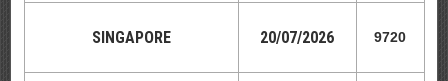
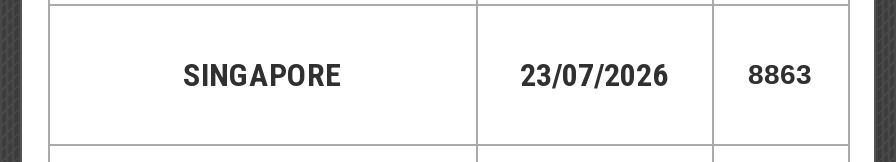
- 20/07/2026
+ 23/07/2026

- 9720
+ 8863
